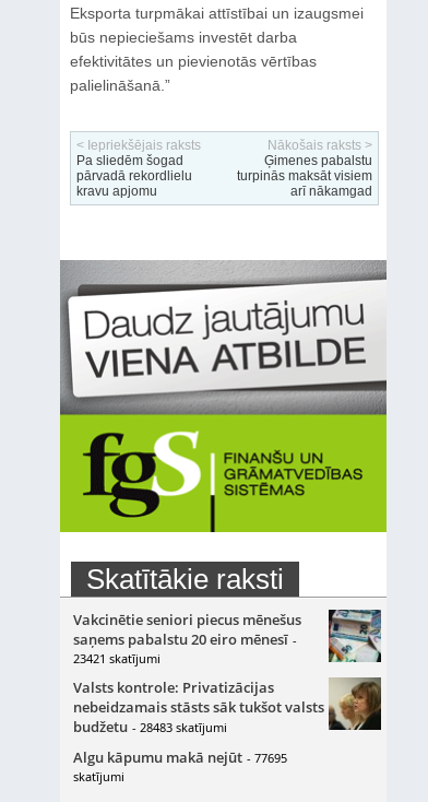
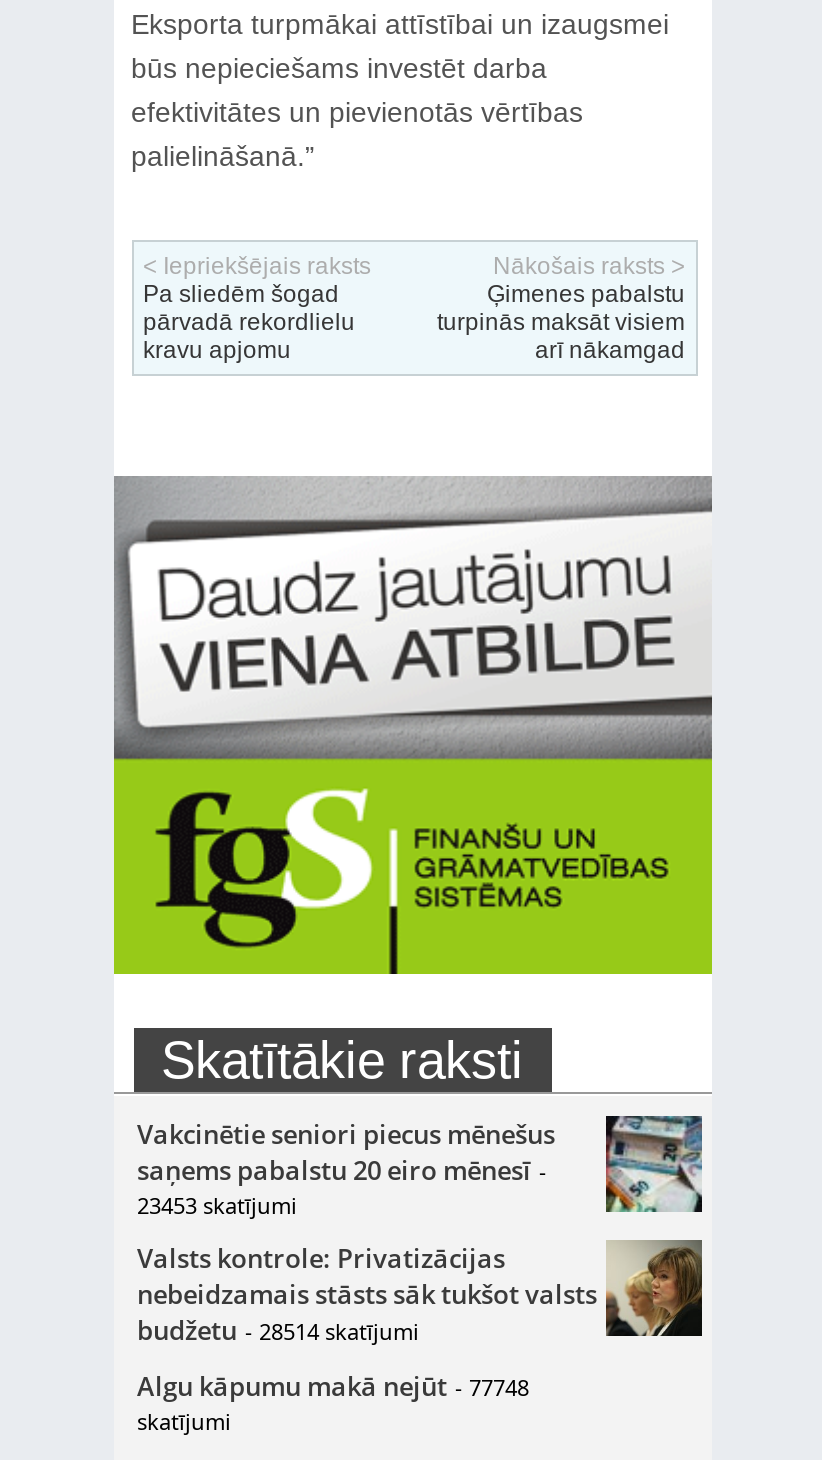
- 23421 skatījumi
+ 23453 skatījumi

- budžetu - 28483 skatījumi
+ budžetu - 28514 skatījumi

- Algu kāpumu makā nejūt - 77695
+ Algu kāpumu makā nejūt - 77748
